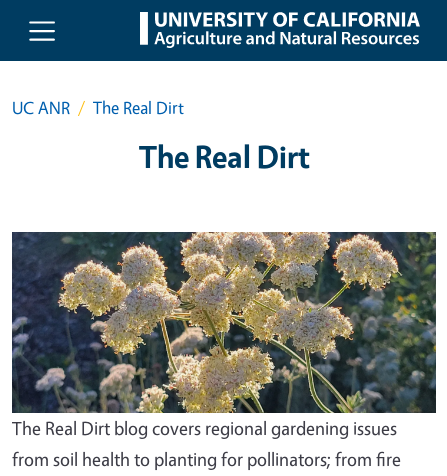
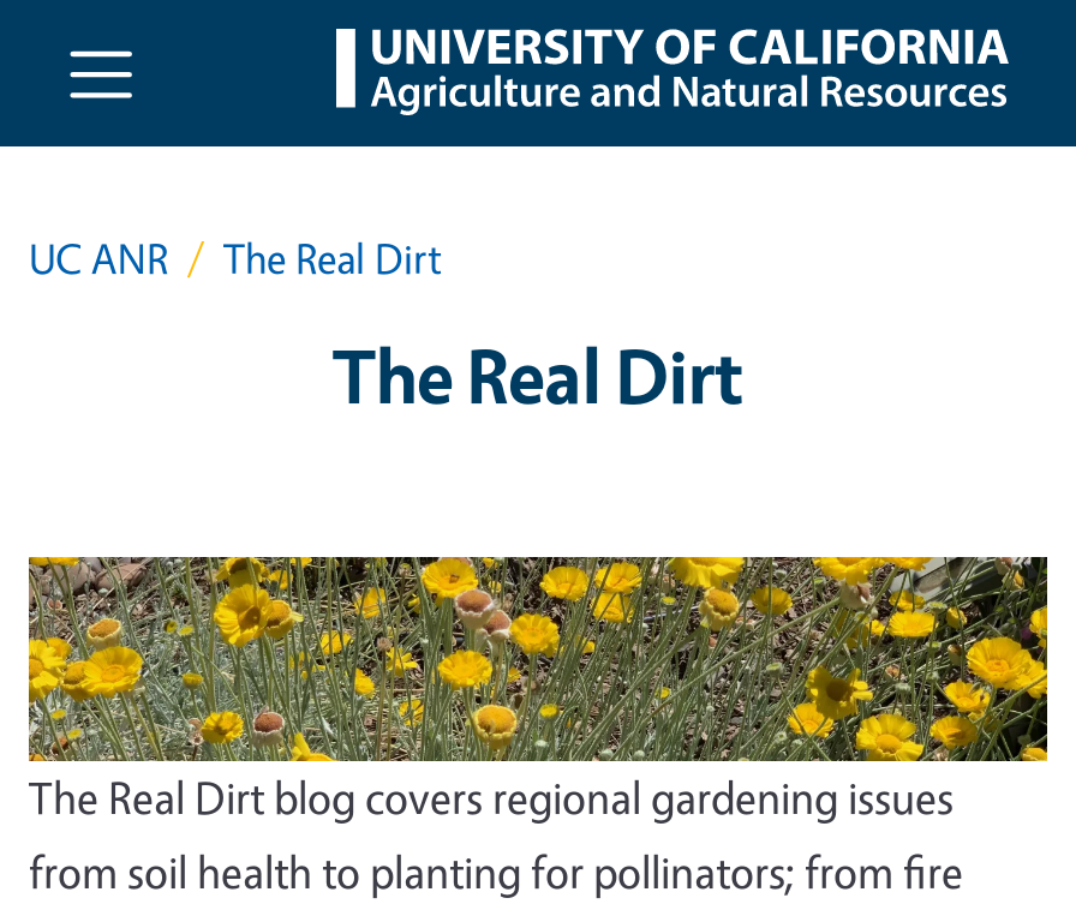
- [image]
+ [image]
